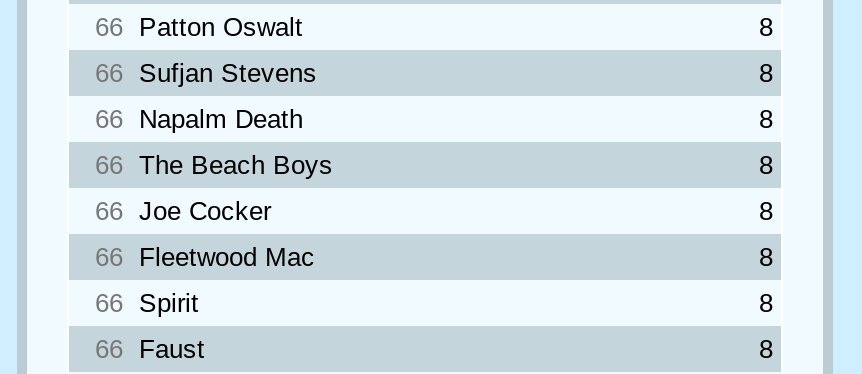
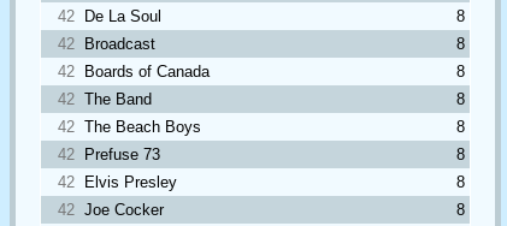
- 66 Patton Oswalt
+ 42 De La Soul

- 66 Sufjan Stevens
+ 42 Broadcast

- 66 Napalm Death
+ 42 Boards of Canada

- 66 The Beach Boys
+ 42 The Band

- 66 Joe Cocker
+ 42 The Beach Boys

- 66 Fleetwood Mac
+ 42 Prefuse 73

- 66 Spirit
+ 42 Elvis Presley

- 66 Faust
+ 42 Joe Cocker
